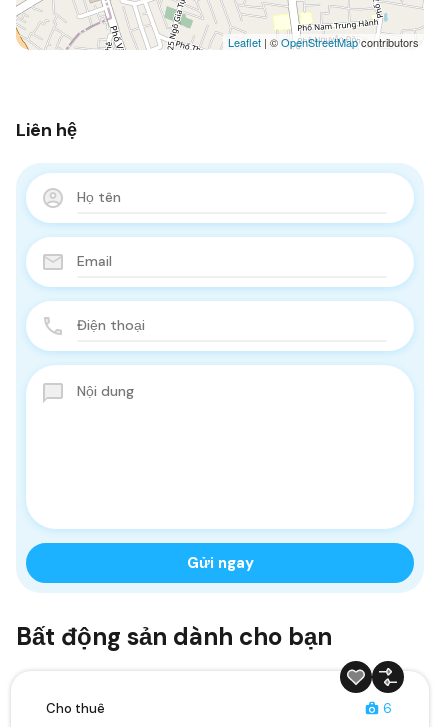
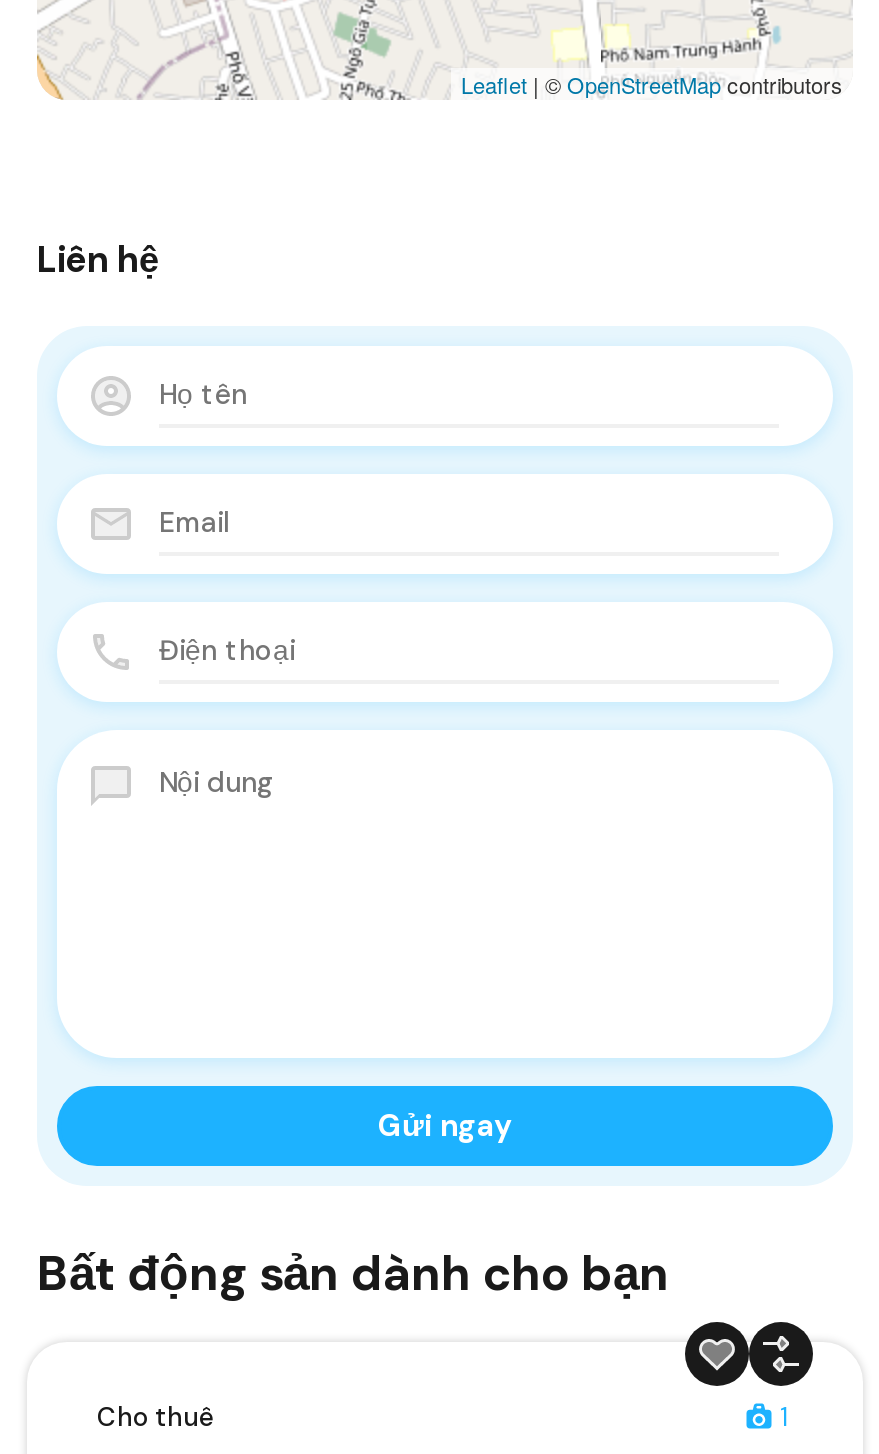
- 6
+ 1
